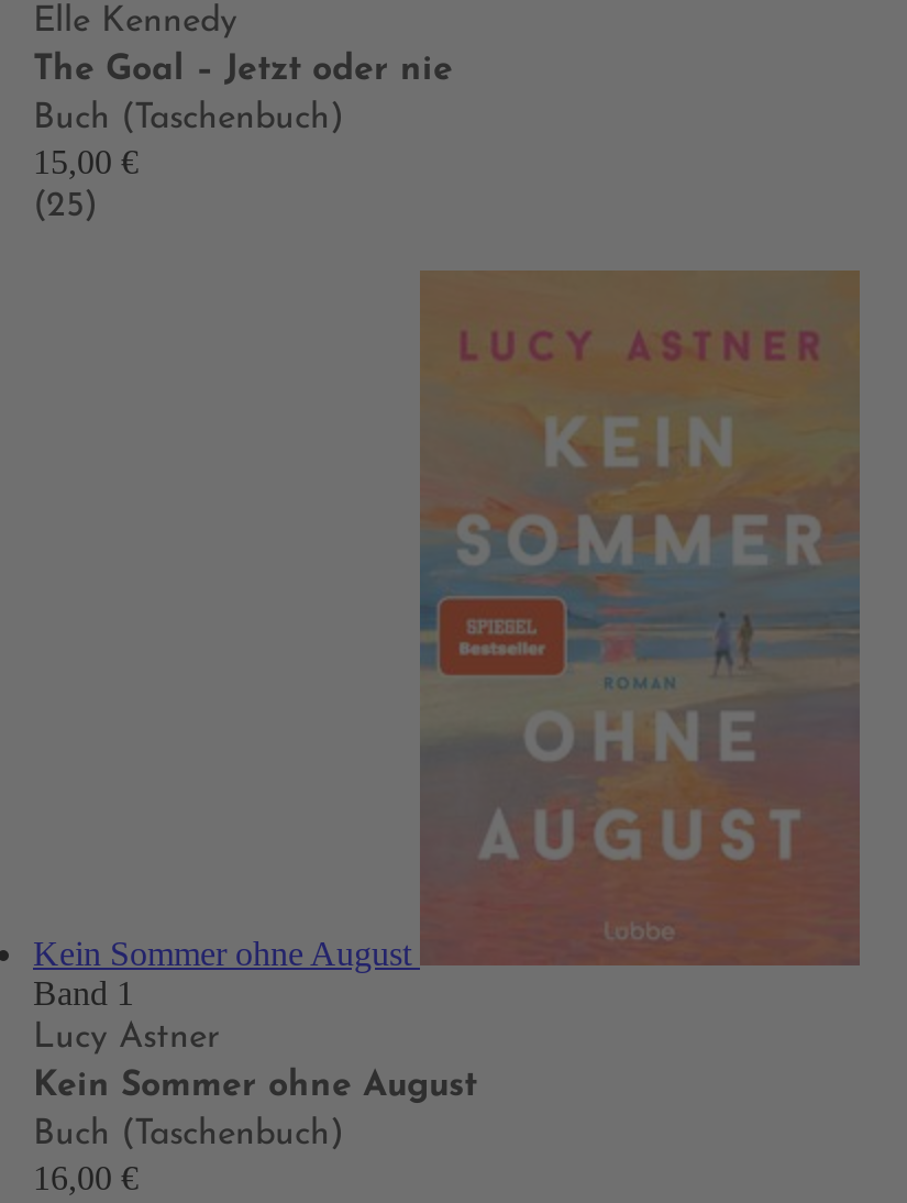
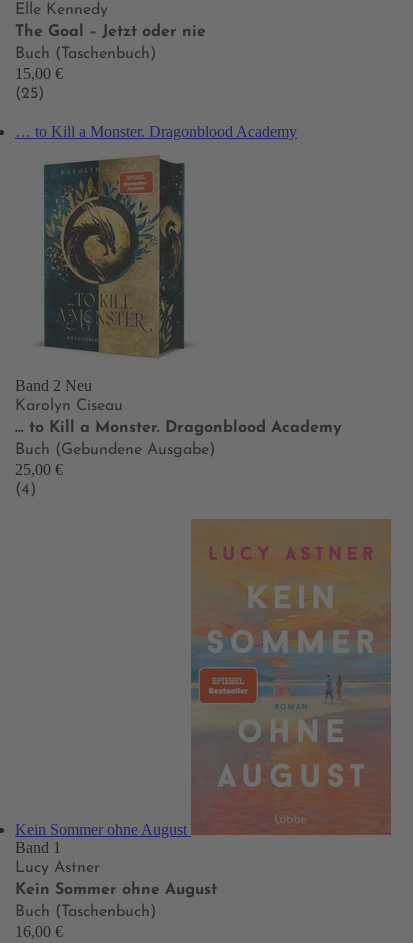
+ … to Kill a Monster. Dragonblood Academy

+ [image]
+ Band 2 Neu
+ Karolyn Ciseau
+ … to Kill a Monster. Dragonblood Academy
+ Buch (Gebundene Ausgabe)
+ 25,00 €
+ (4)
